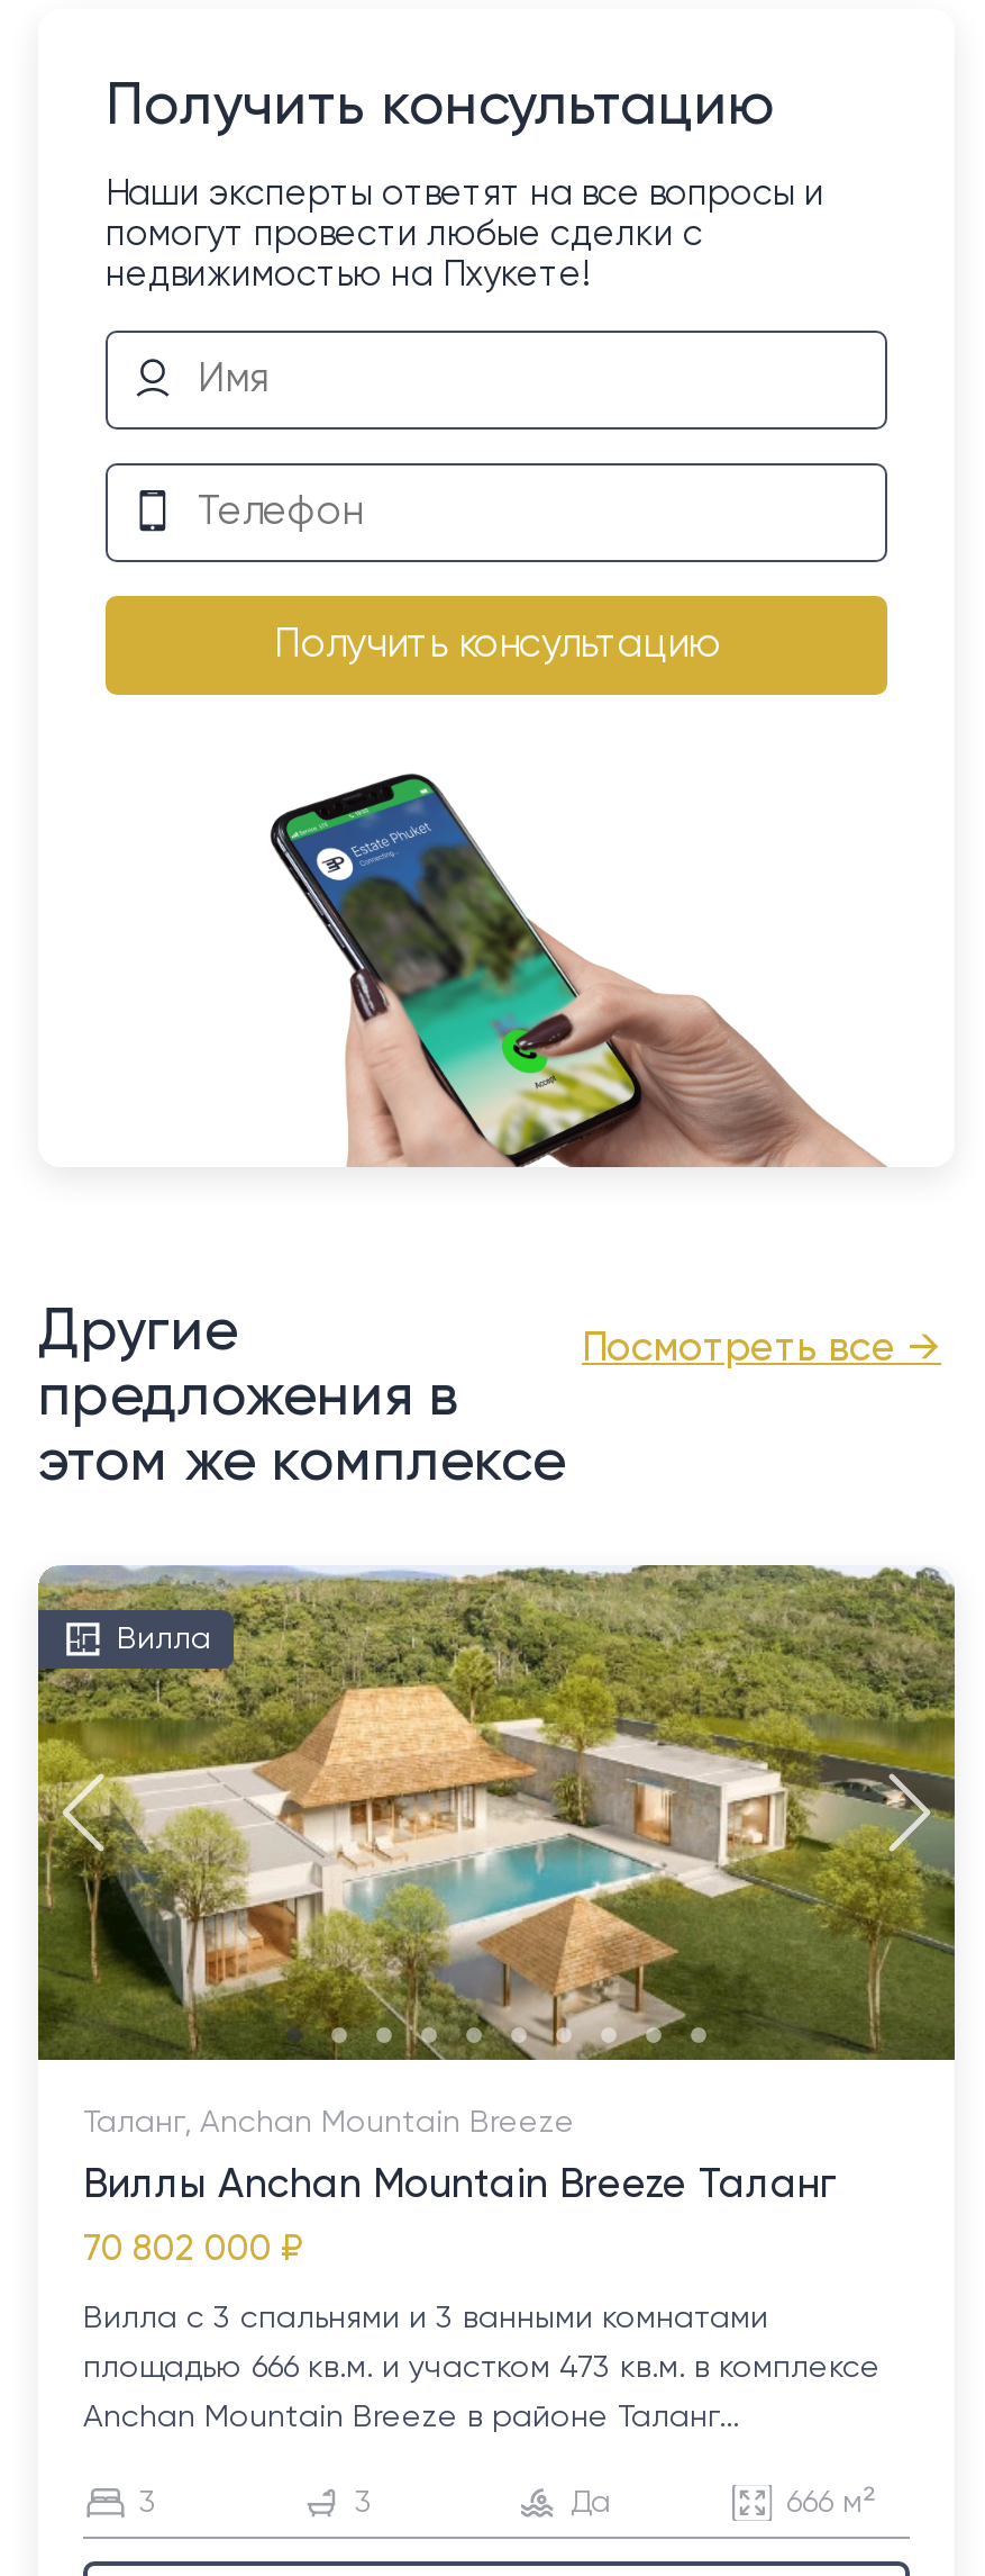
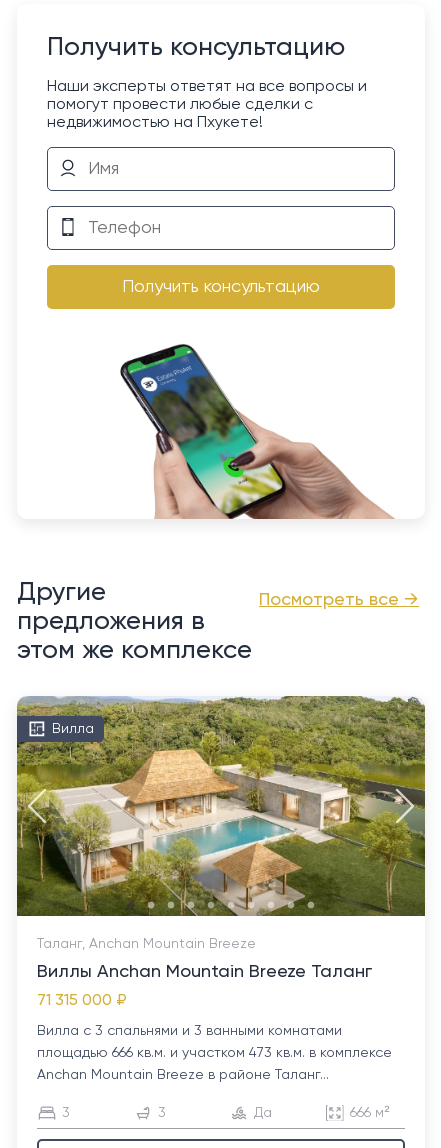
- 70 802 000 ₽
+ 71 315 000 ₽
